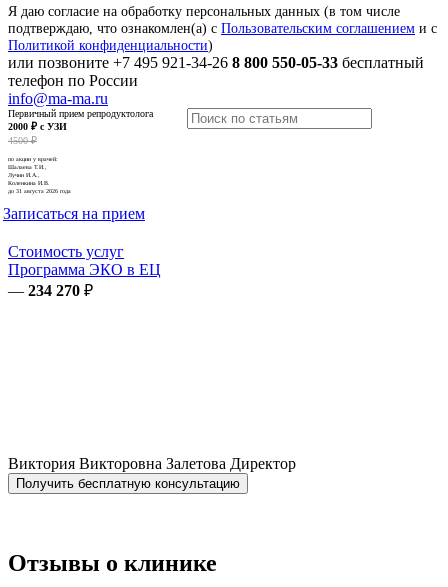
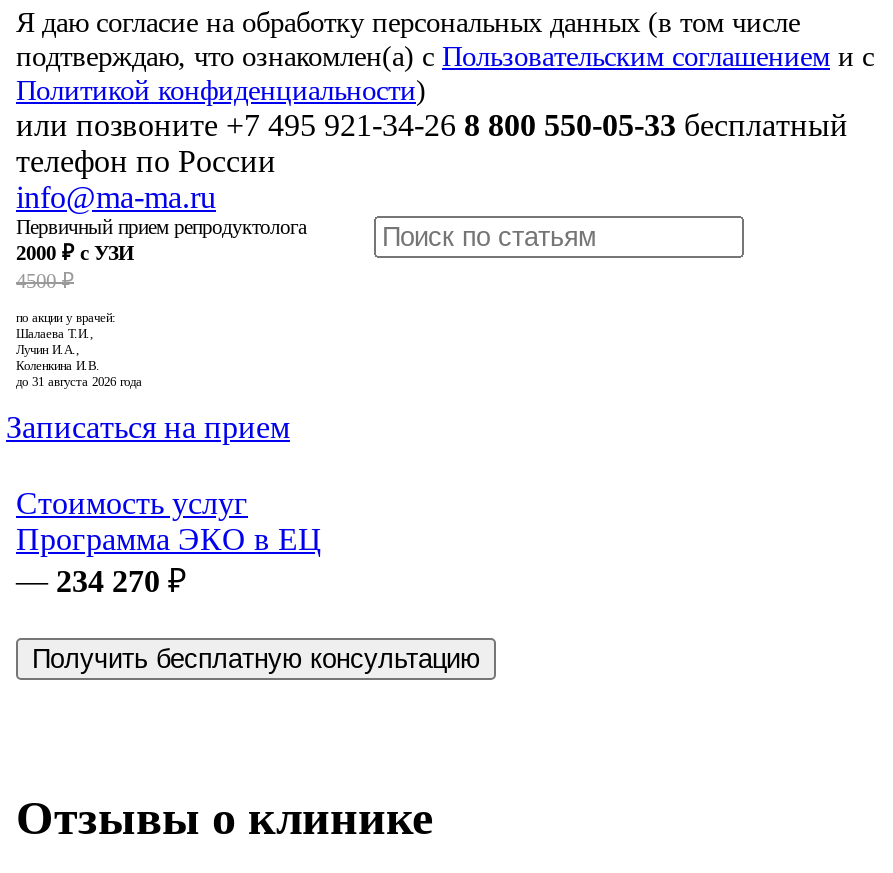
- Виктория Викторовна Залетова Директор
